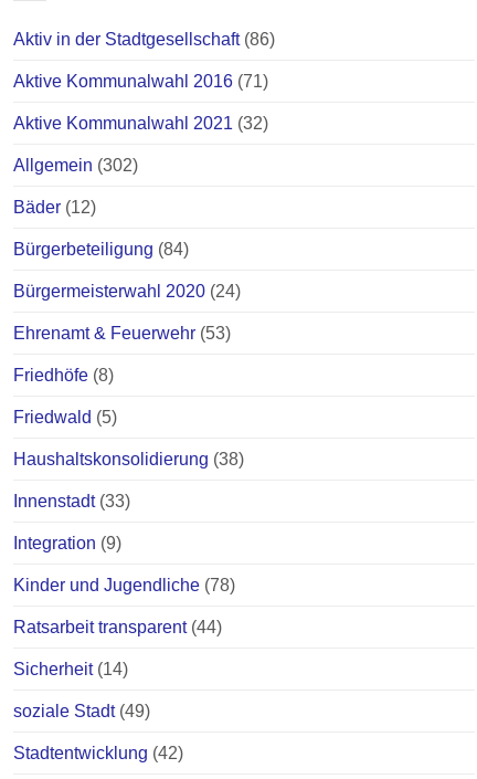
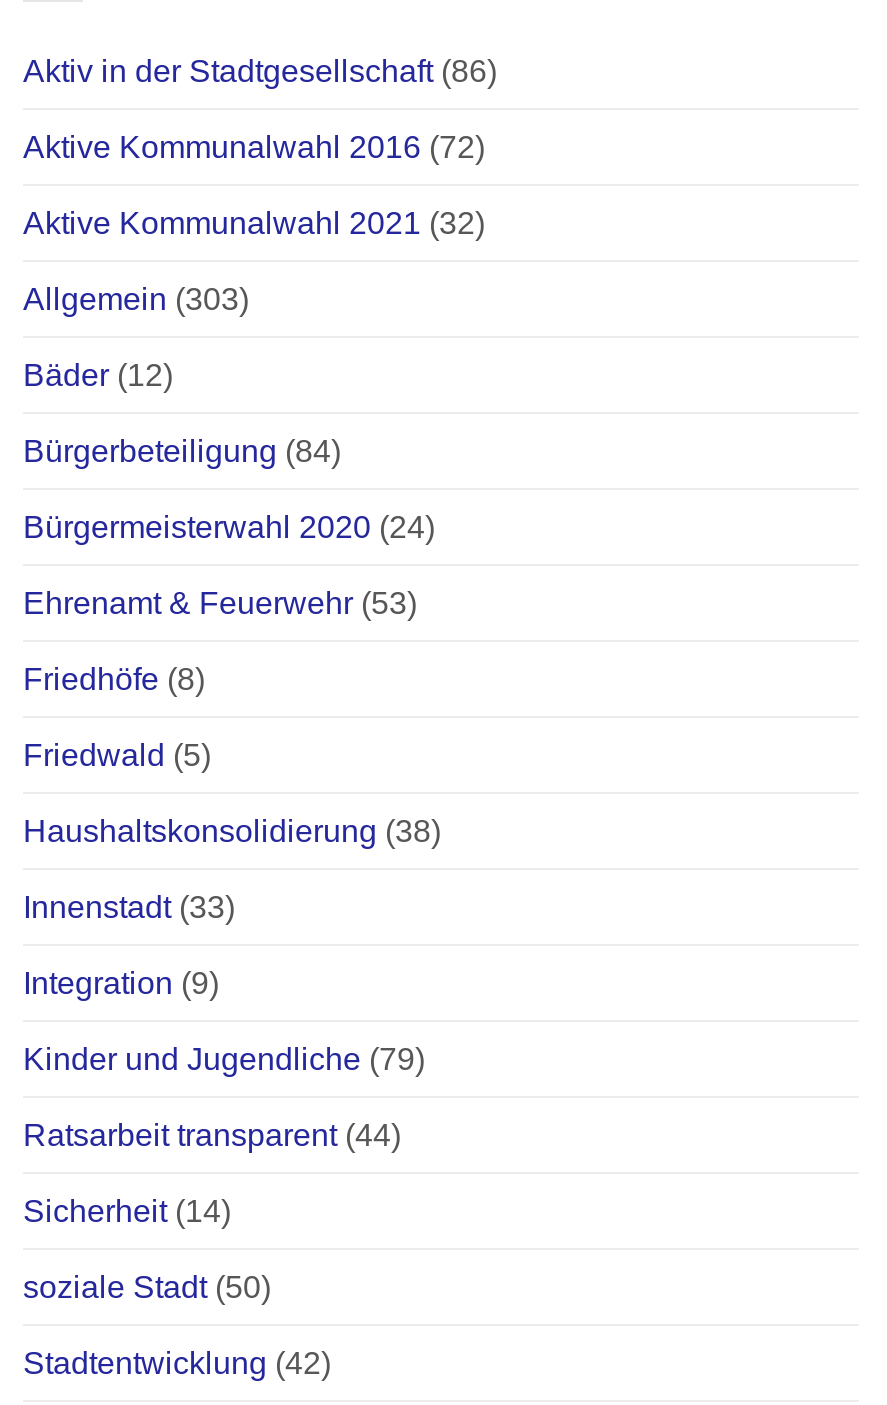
- Aktive Kommunalwahl 2016 (71)
+ Aktive Kommunalwahl 2016 (72)

- Allgemein (302)
+ Allgemein (303)

- Kinder und Jugendliche (78)
+ Kinder und Jugendliche (79)

- soziale Stadt (49)
+ soziale Stadt (50)
